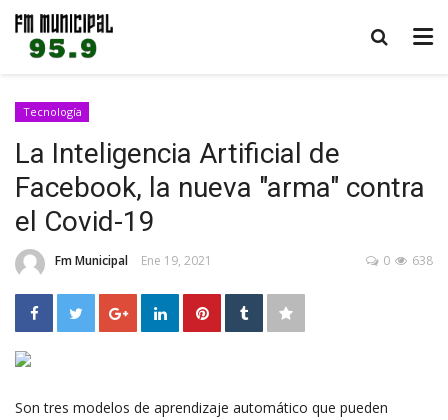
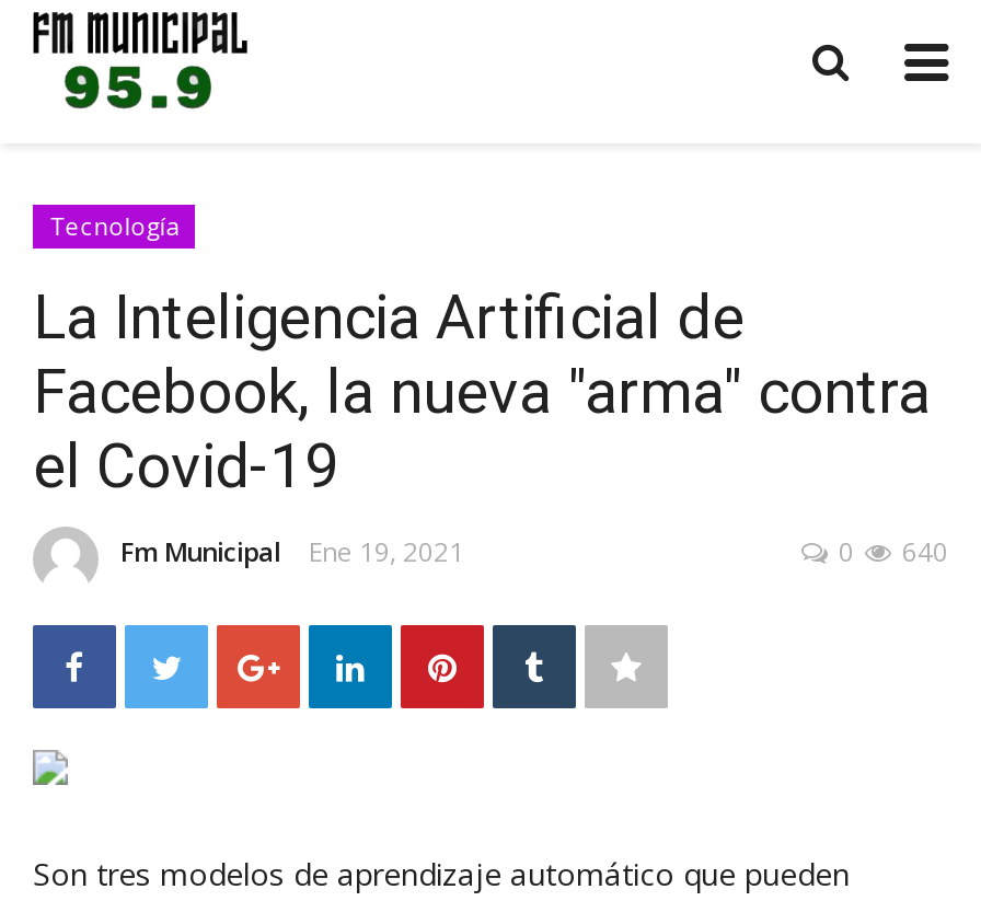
- 0 638
+ 0 640
